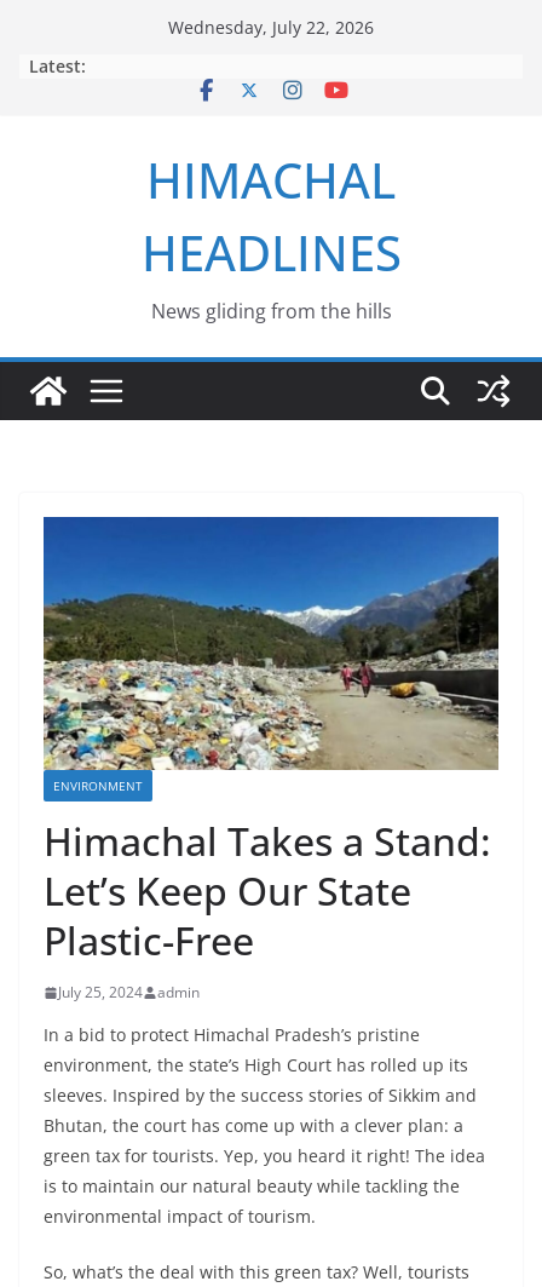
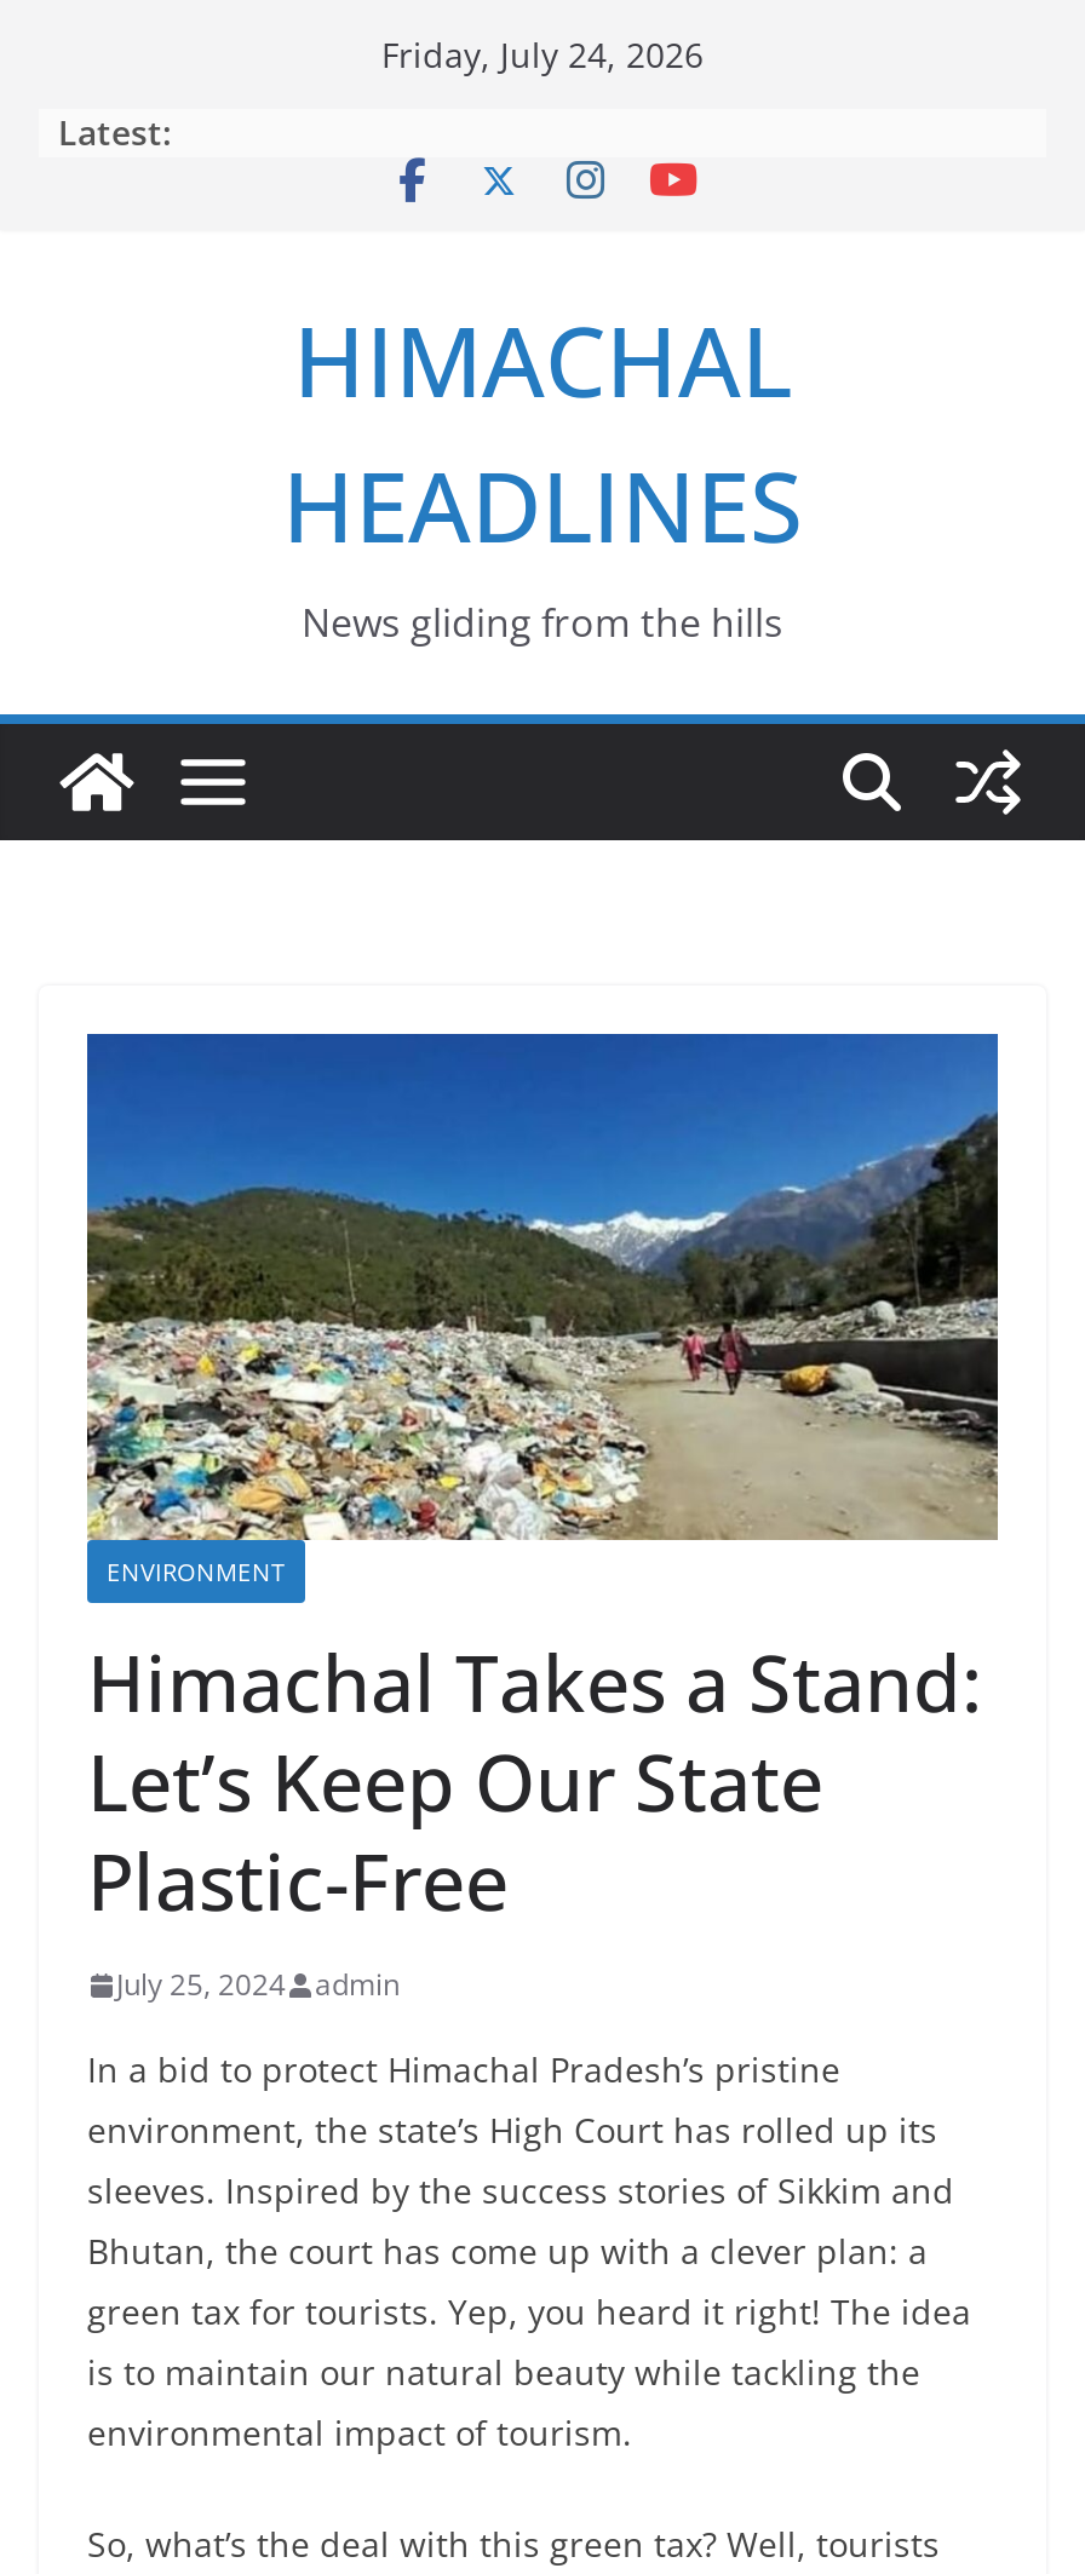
- Wednesday, July 22, 2026
+ Friday, July 24, 2026
